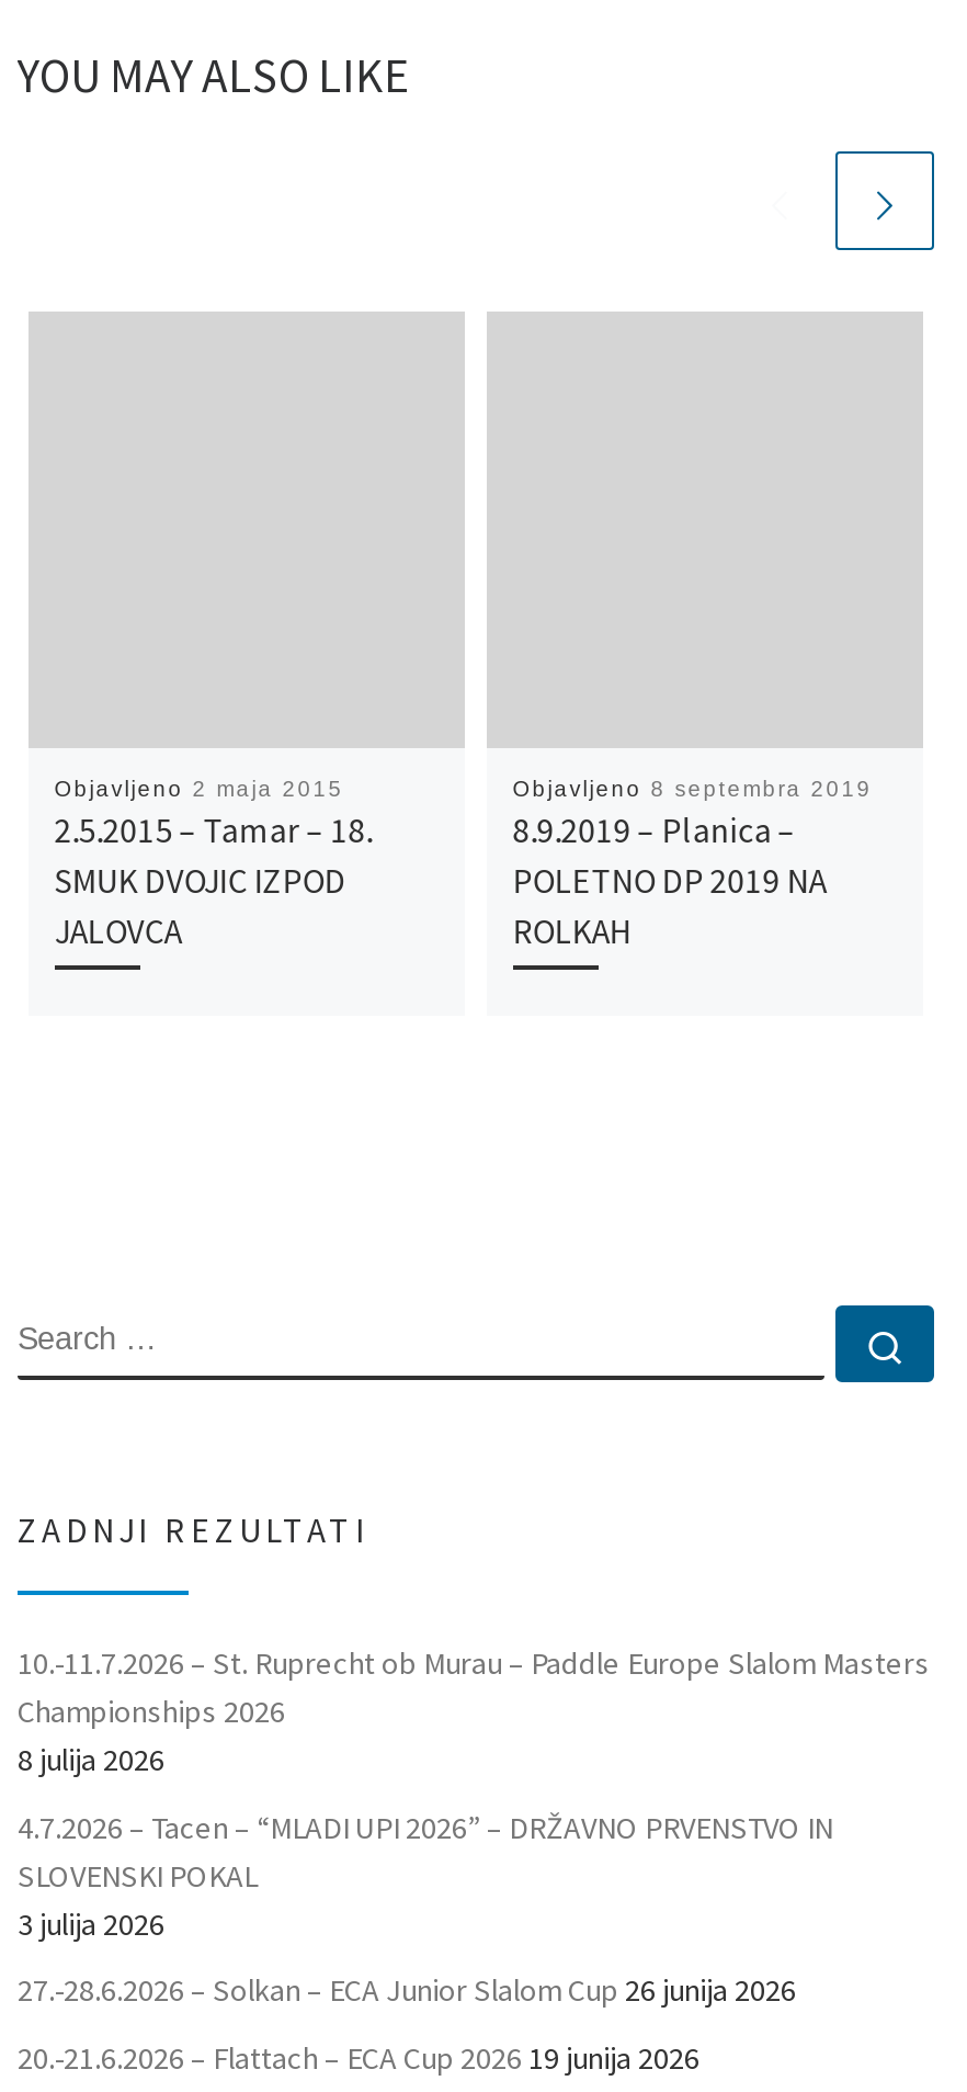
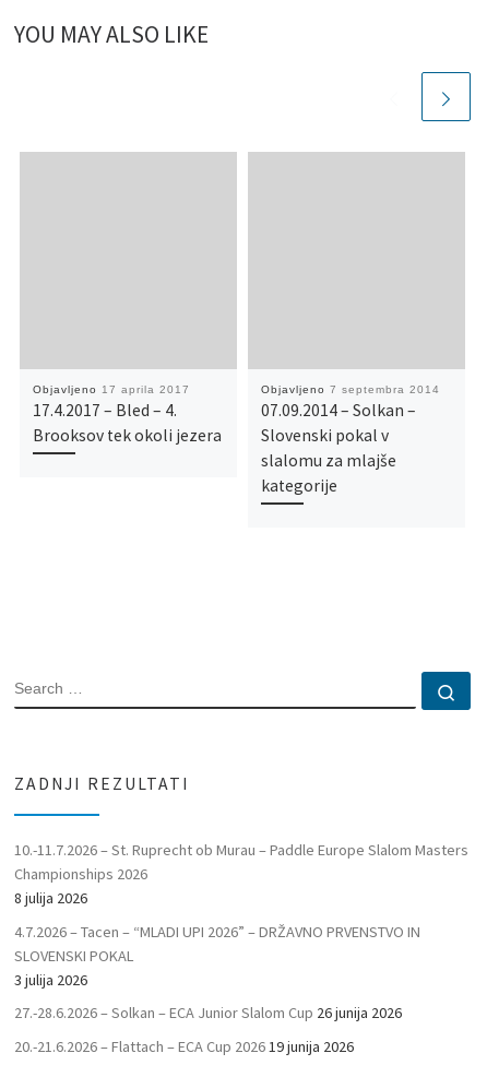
- Objavljeno 2 maja 2015
- 2.5.2015 – Tamar – 18.
- SMUK DVOJIC IZPOD
- JALOVCA
+ Objavljeno 17 aprila 2017
+ 17.4.2017 – Bled – 4.
+ Brooksov tek okoli jezera

- Objavljeno 8 septembra 2019
- 8.9.2019 – Planica –
- POLETNO DP 2019 NA
- ROLKAH
+ Objavljeno 7 septembra 2014
+ 07.09.2014 – Solkan –
+ Slovenski pokal v
+ slalomu za mlajše
+ kategorije
